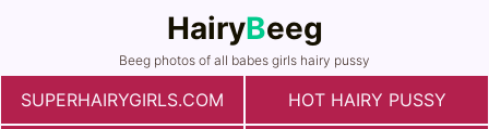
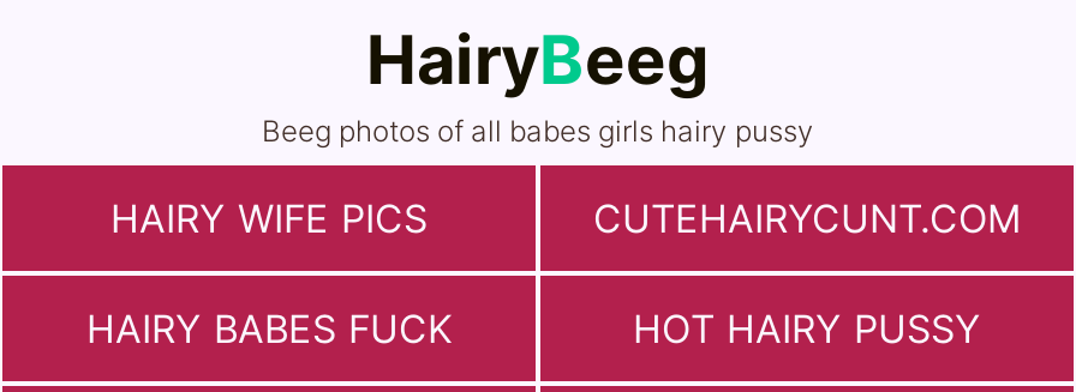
- SUPERHAIRYGIRLS.COM
+ HAIRY WIFE PICS
+ CUTEHAIRYCUNT.COM
+ HAIRY BABES FUCK
